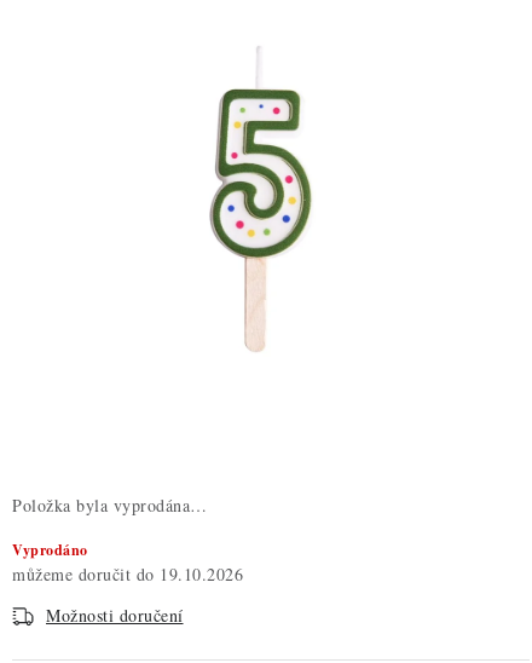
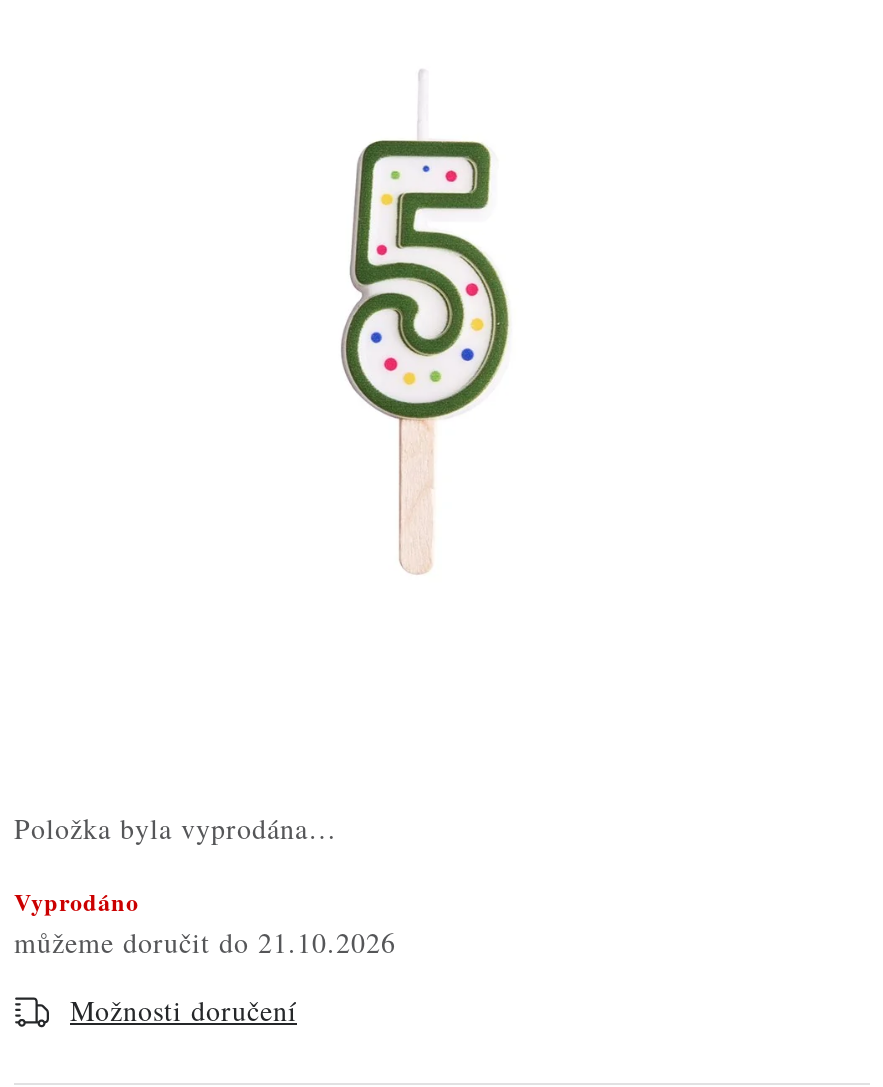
- 19.10.2026
+ 21.10.2026
